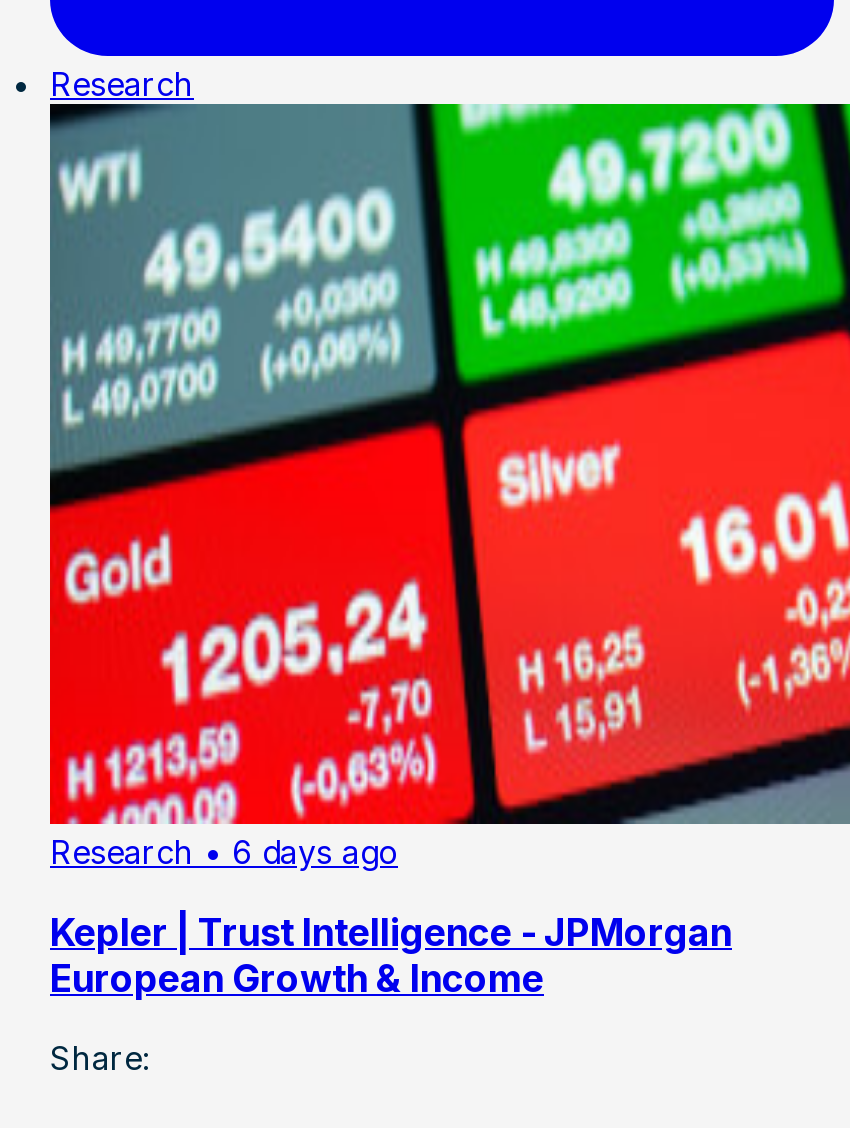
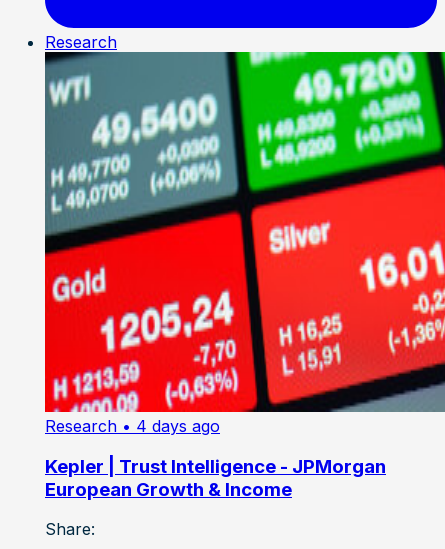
- Research • 6 days ago
+ Research • 4 days ago
